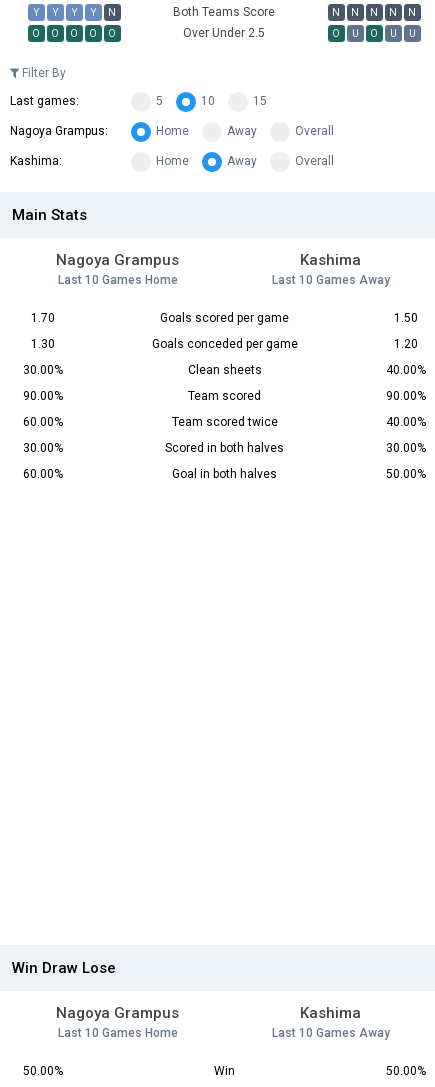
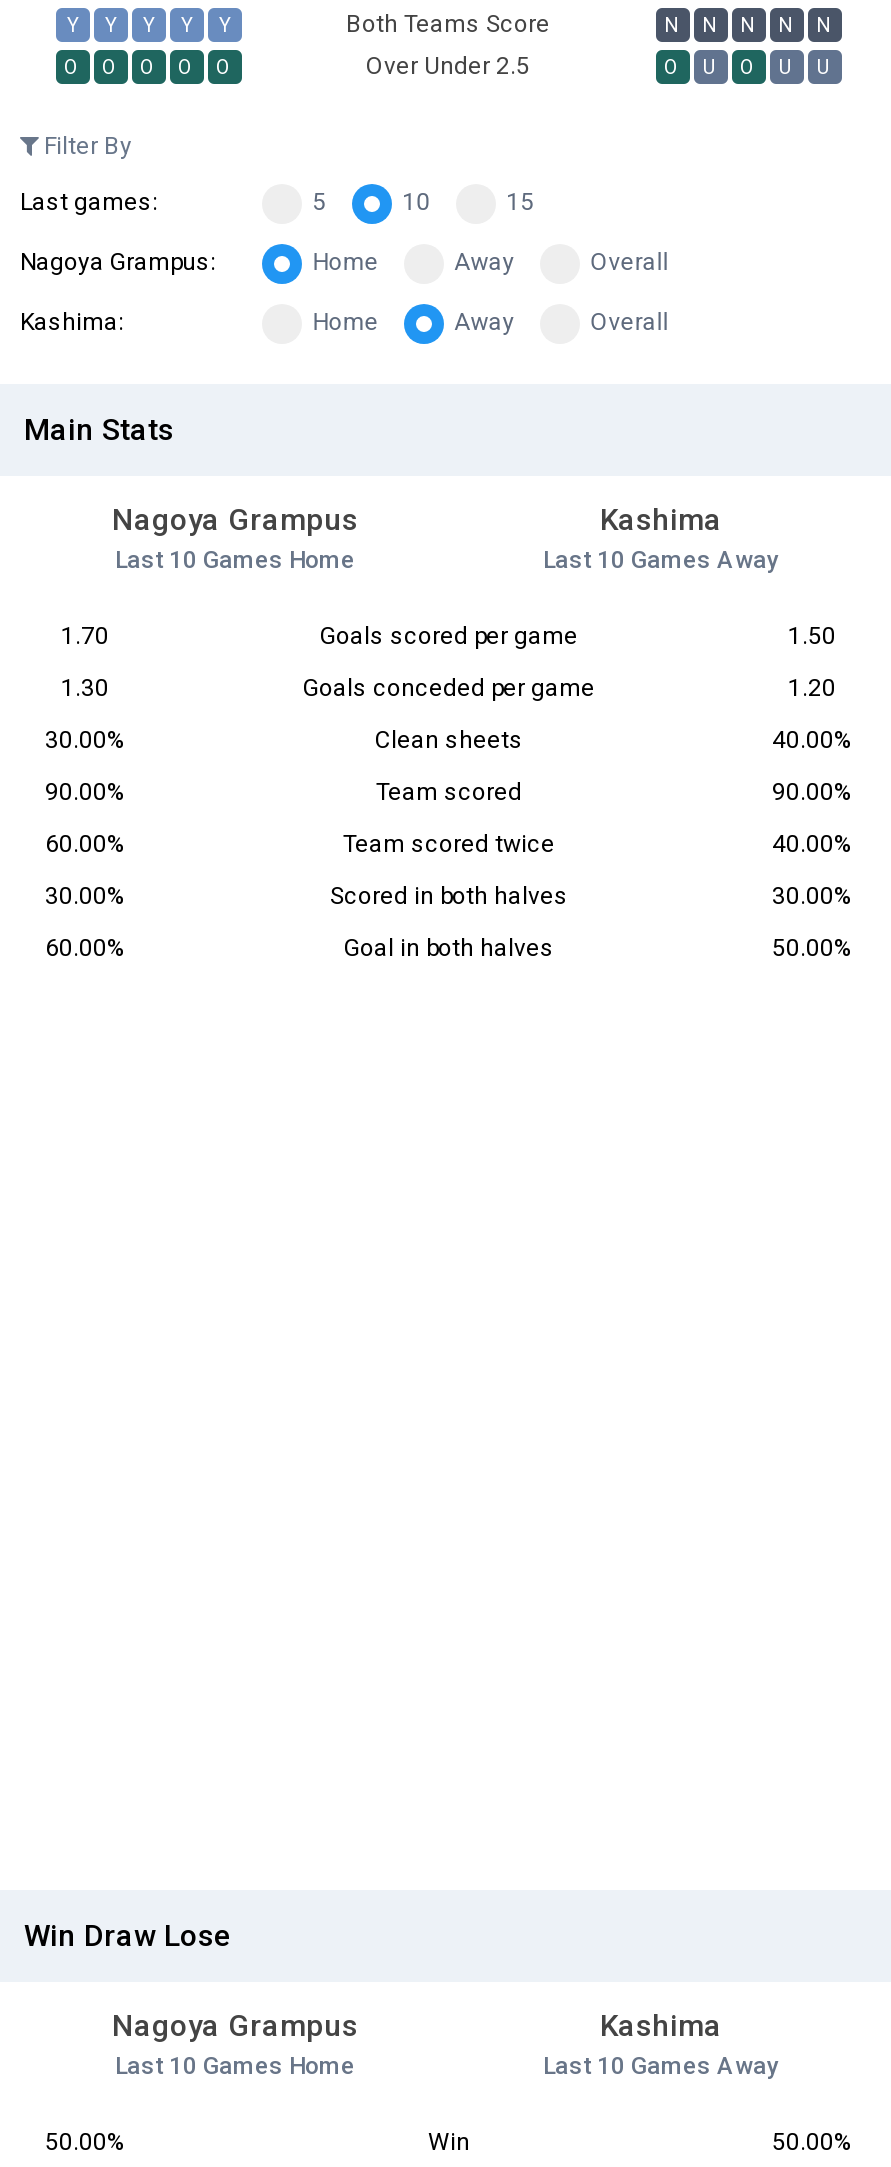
- N
+ Y
